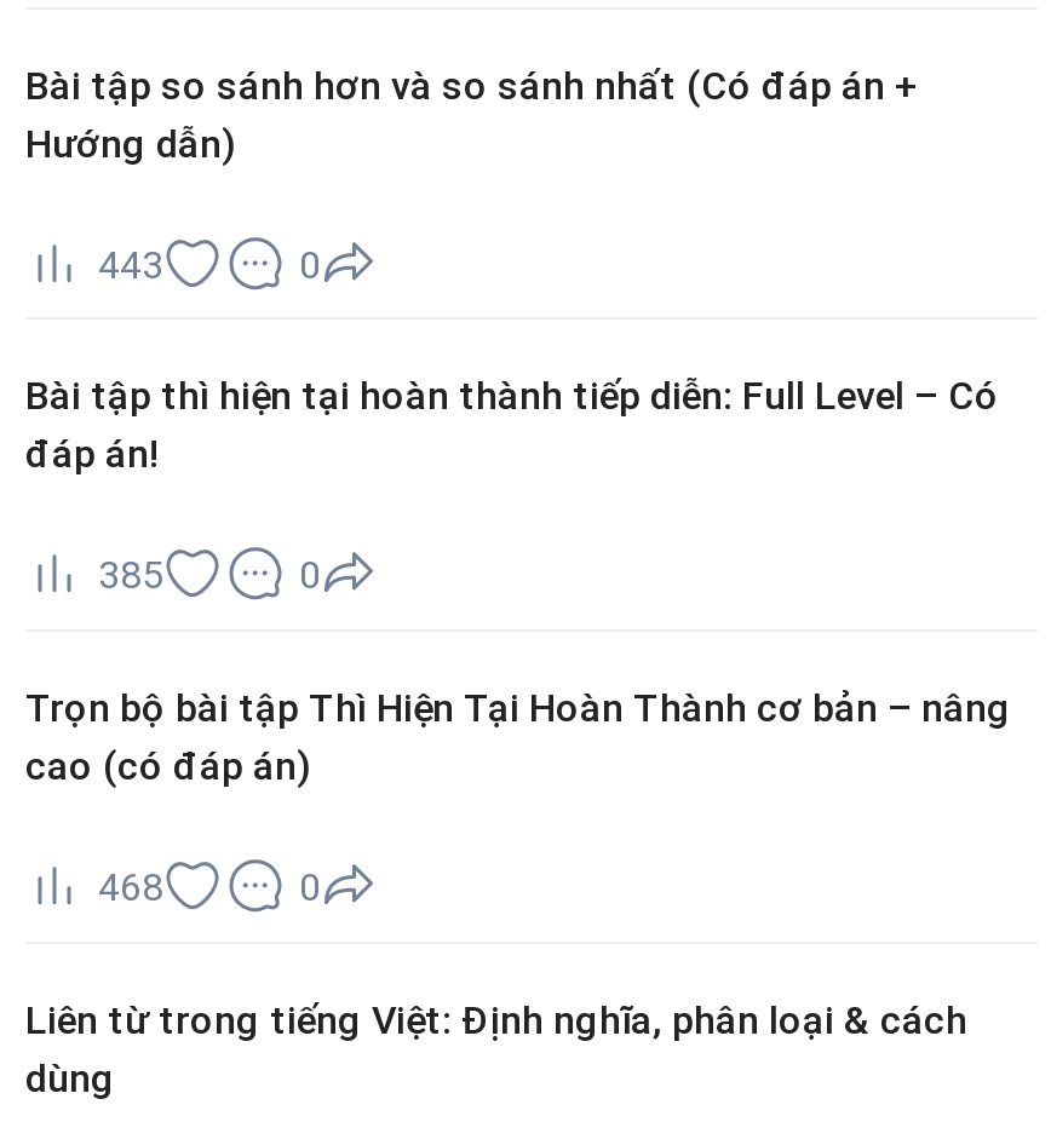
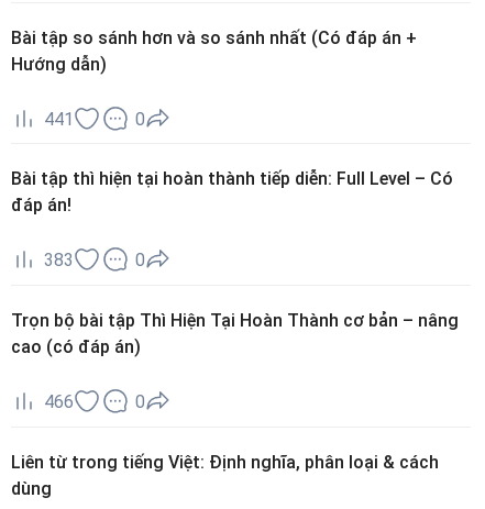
- 443
+ 441

- 385
+ 383

- 468
+ 466
